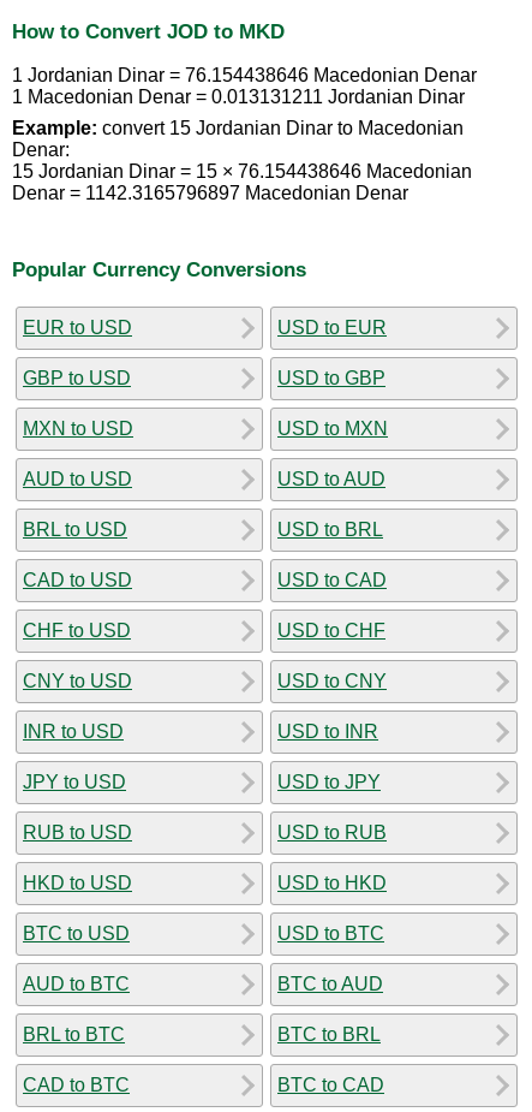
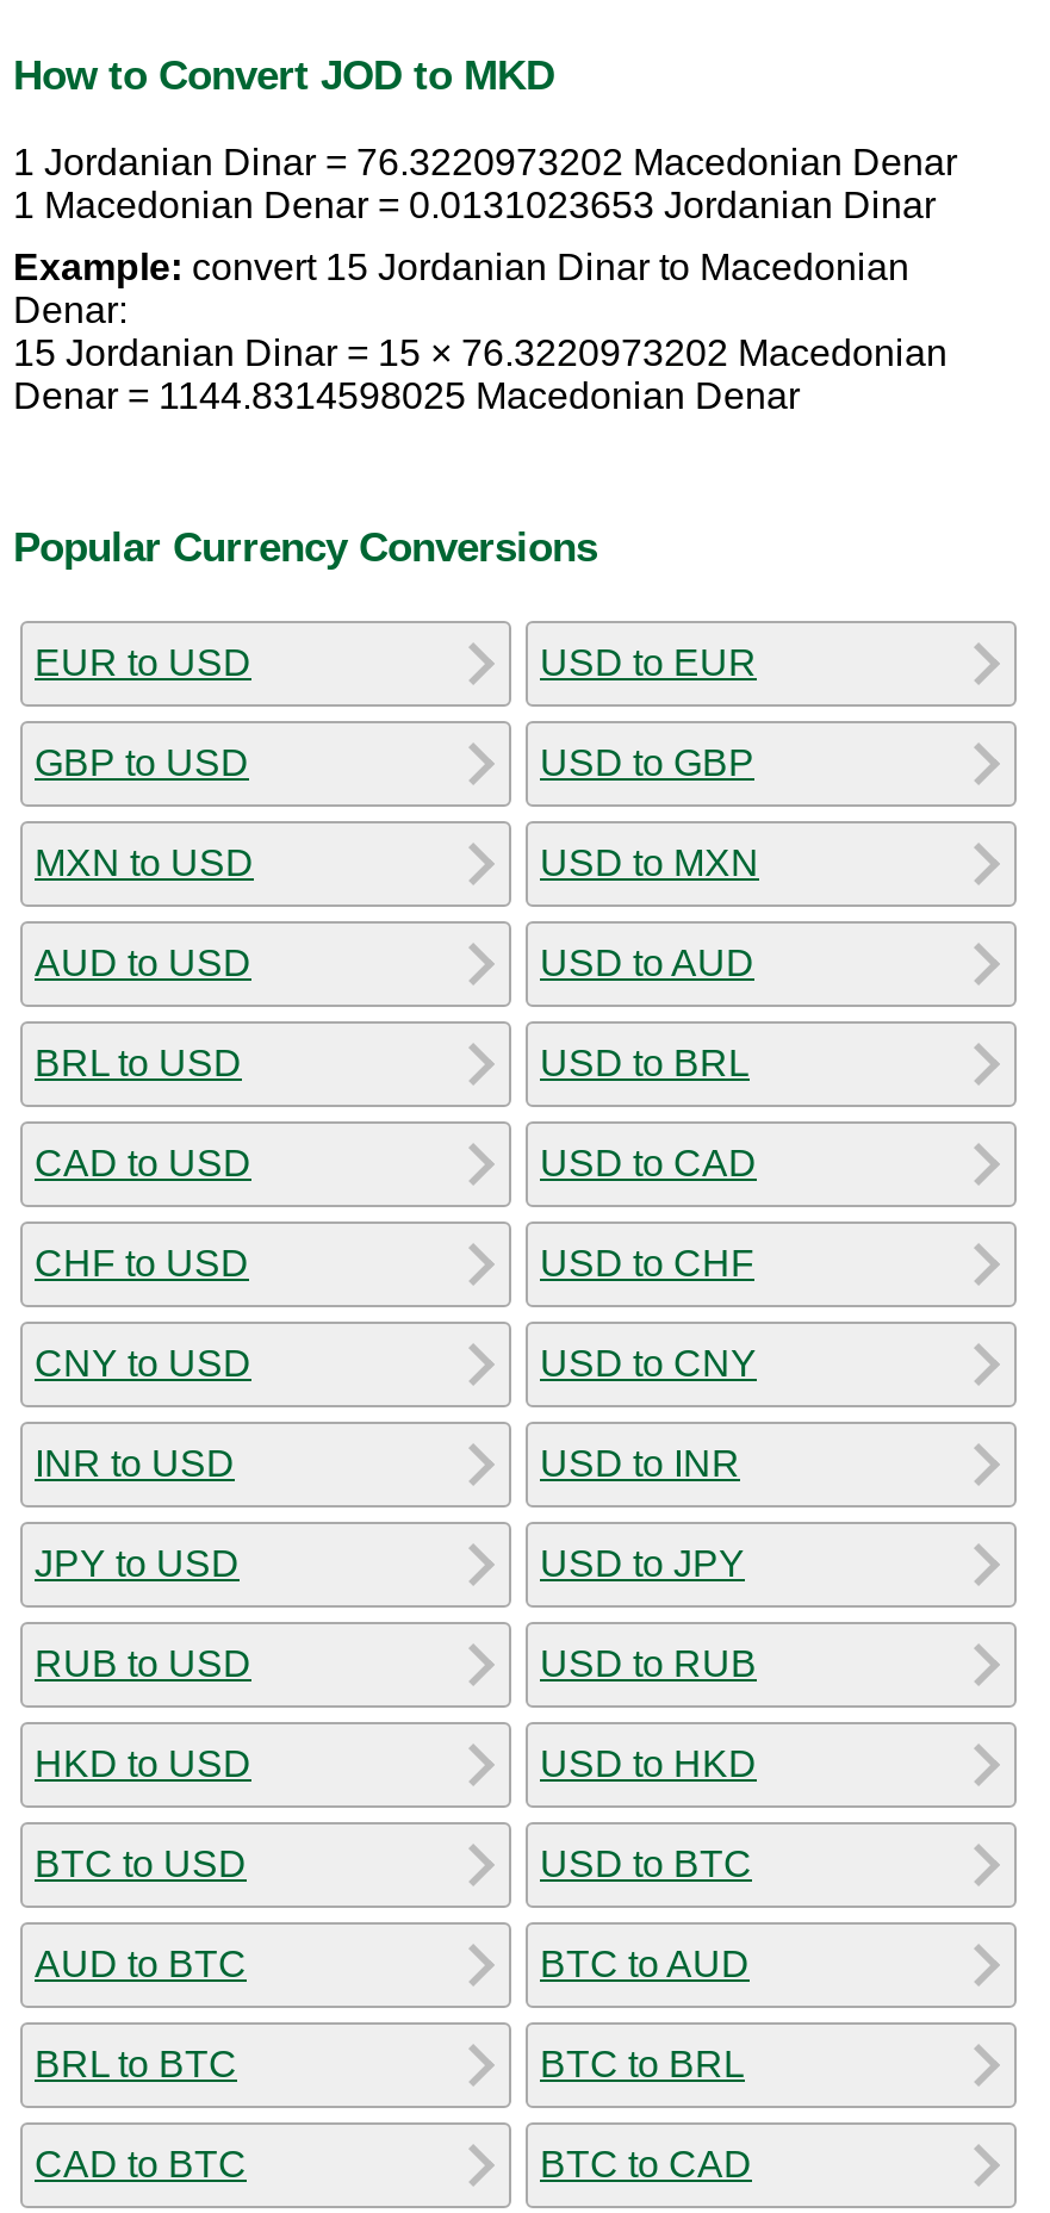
- 1 Jordanian Dinar = 76.154438646 Macedonian Denar
+ 1 Jordanian Dinar = 76.3220973202 Macedonian Denar

- 1 Macedonian Denar = 0.013131211 Jordanian Dinar
+ 1 Macedonian Denar = 0.0131023653 Jordanian Dinar

- 15 Jordanian Dinar = 15 × 76.154438646 Macedonian
+ 15 Jordanian Dinar = 15 × 76.3220973202 Macedonian

- Denar = 1142.3165796897 Macedonian Denar
+ Denar = 1144.8314598025 Macedonian Denar
